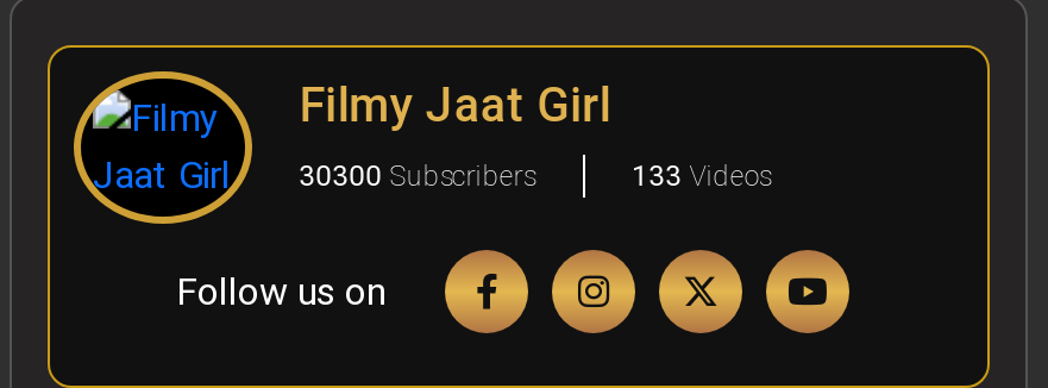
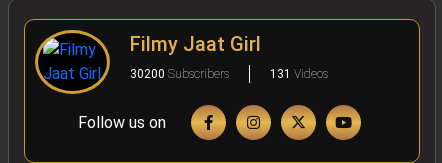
- 30300 Subscribers
+ 30200 Subscribers

- 133 Videos
+ 131 Videos
